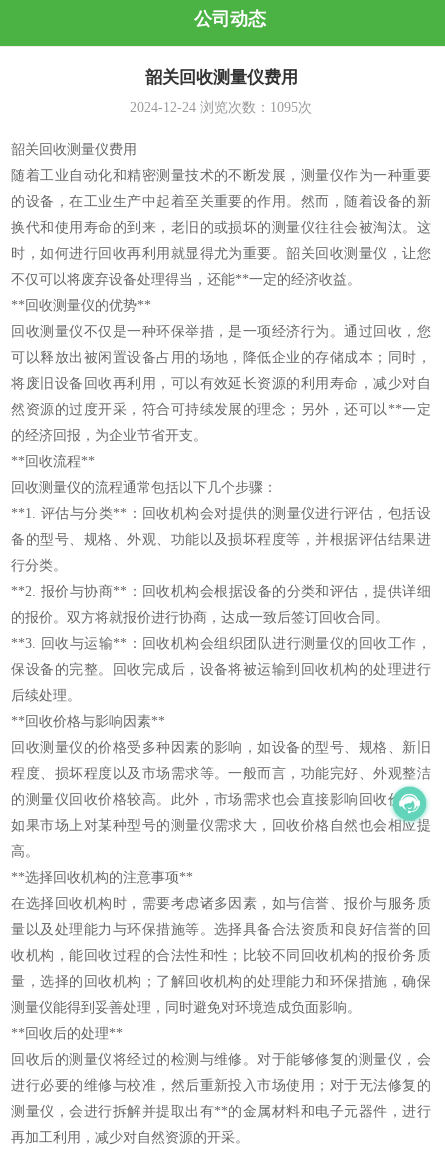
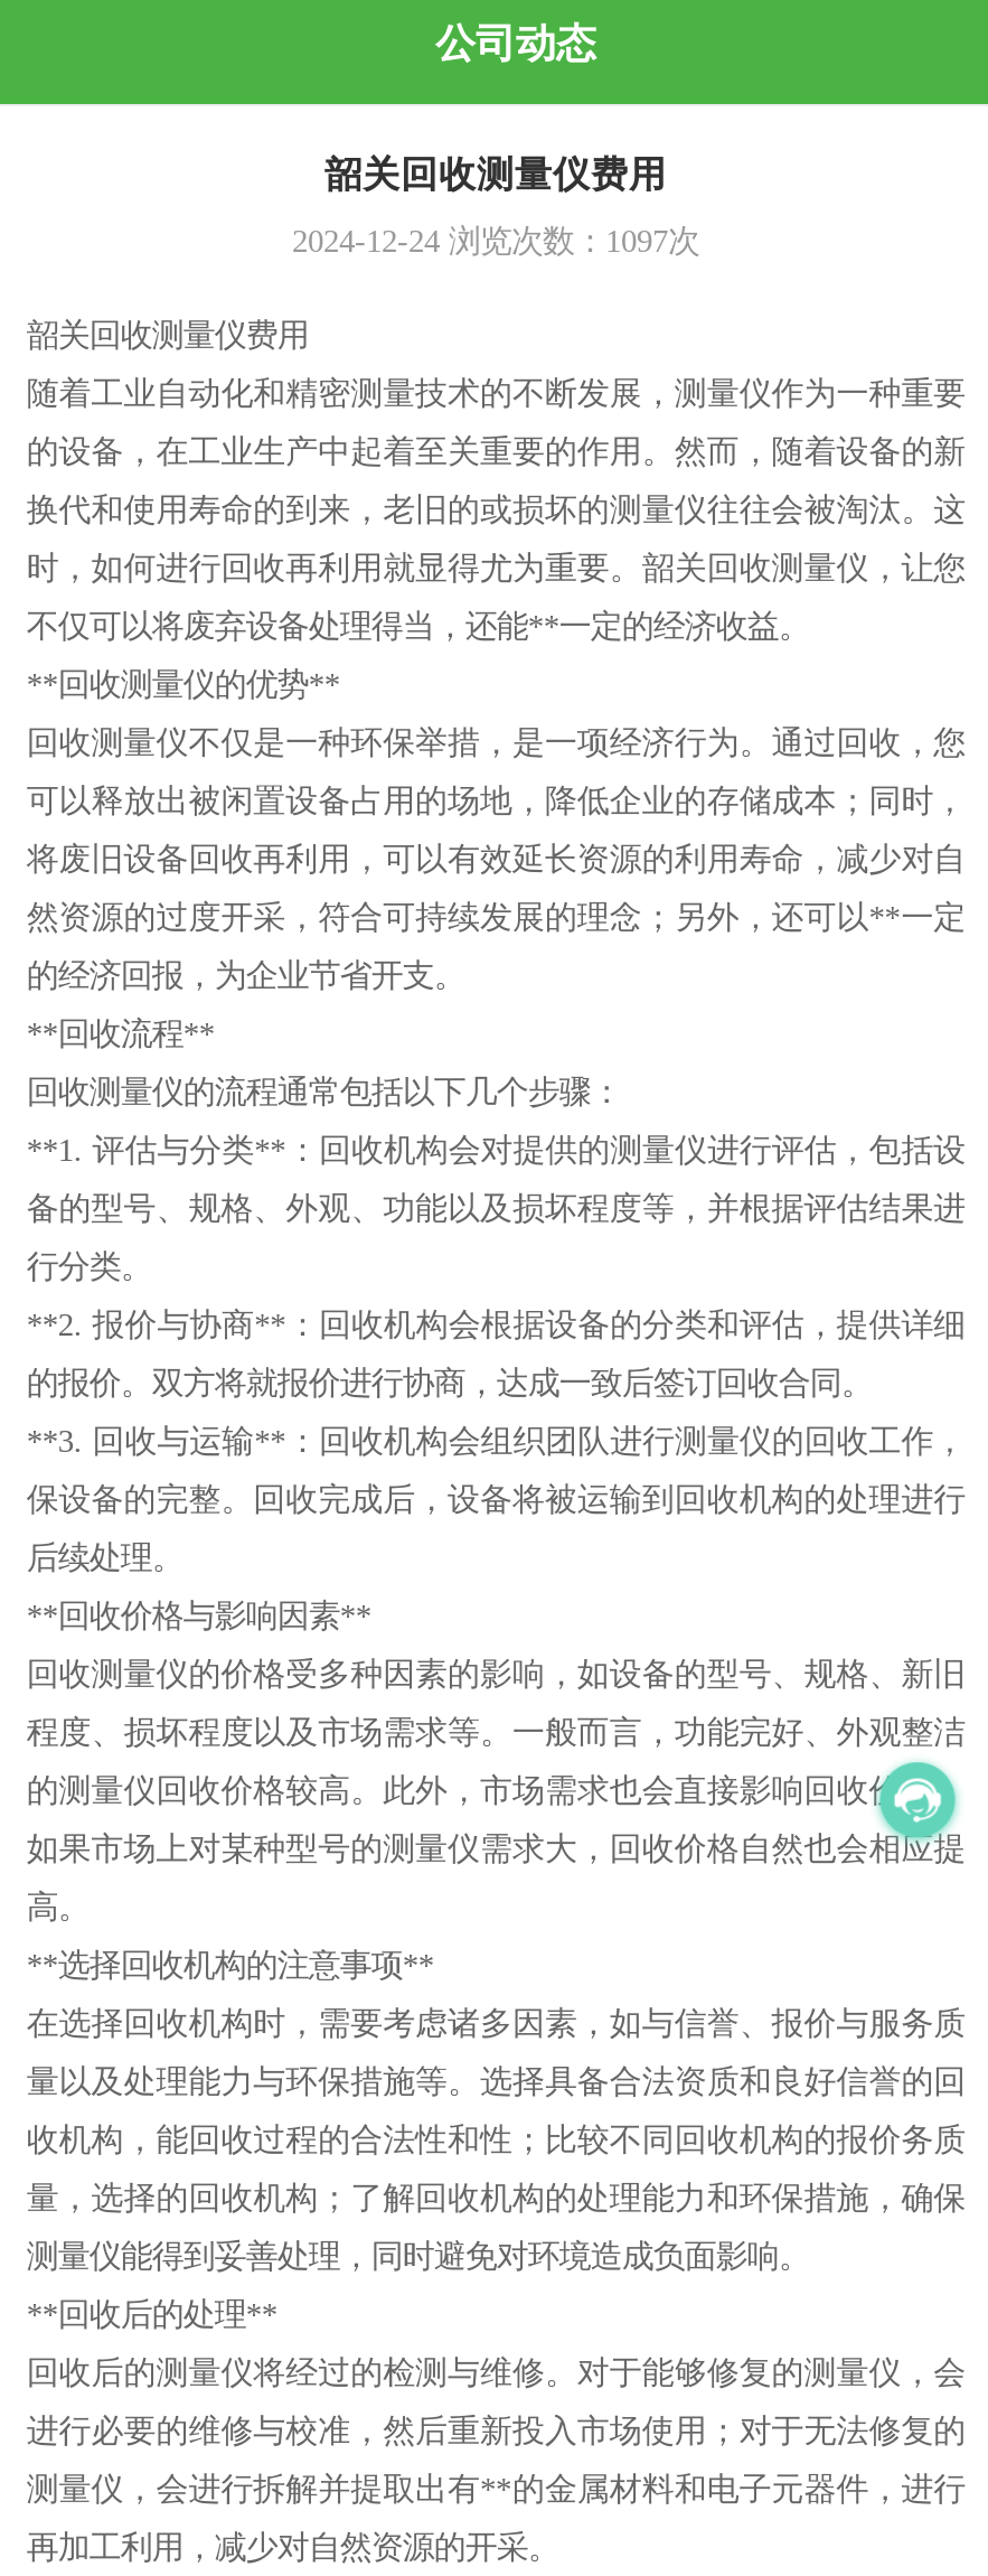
- 2024-12-24浏览次数：1095次
+ 2024-12-24浏览次数：1097次
